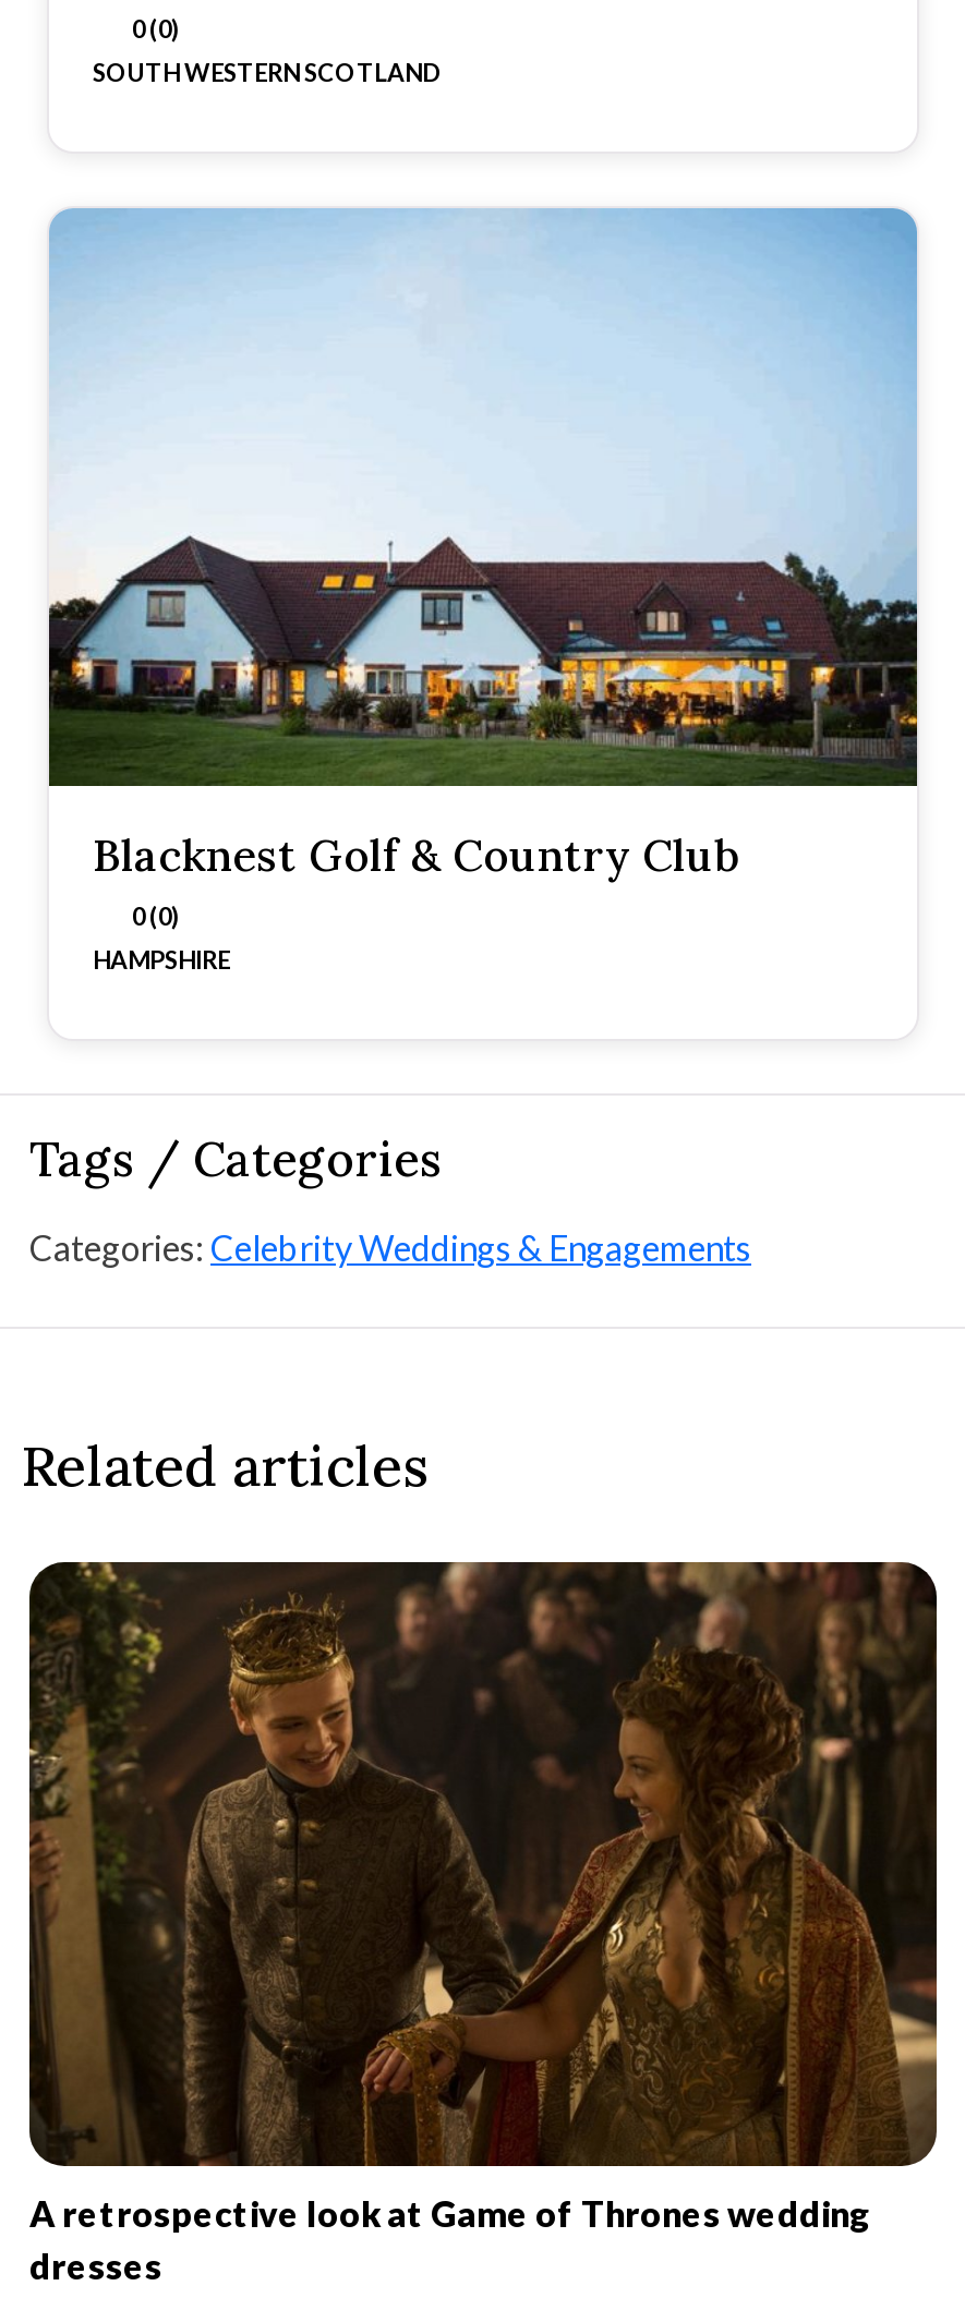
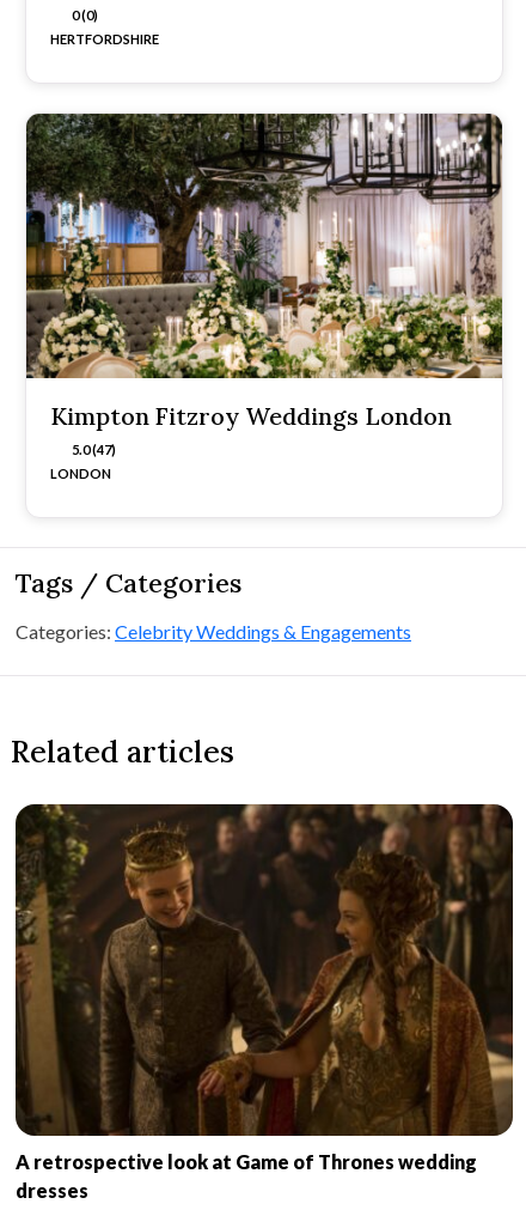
- SOUTH WESTERN SCOTLAND
+ HERTFORDSHIRE

- [image]
- Blacknest Golf & Country Club
- 0 (0)
+ [image]
+ Kimpton Fitzroy Weddings London
+ 5.0 (47)

- HAMPSHIRE
+ LONDON
